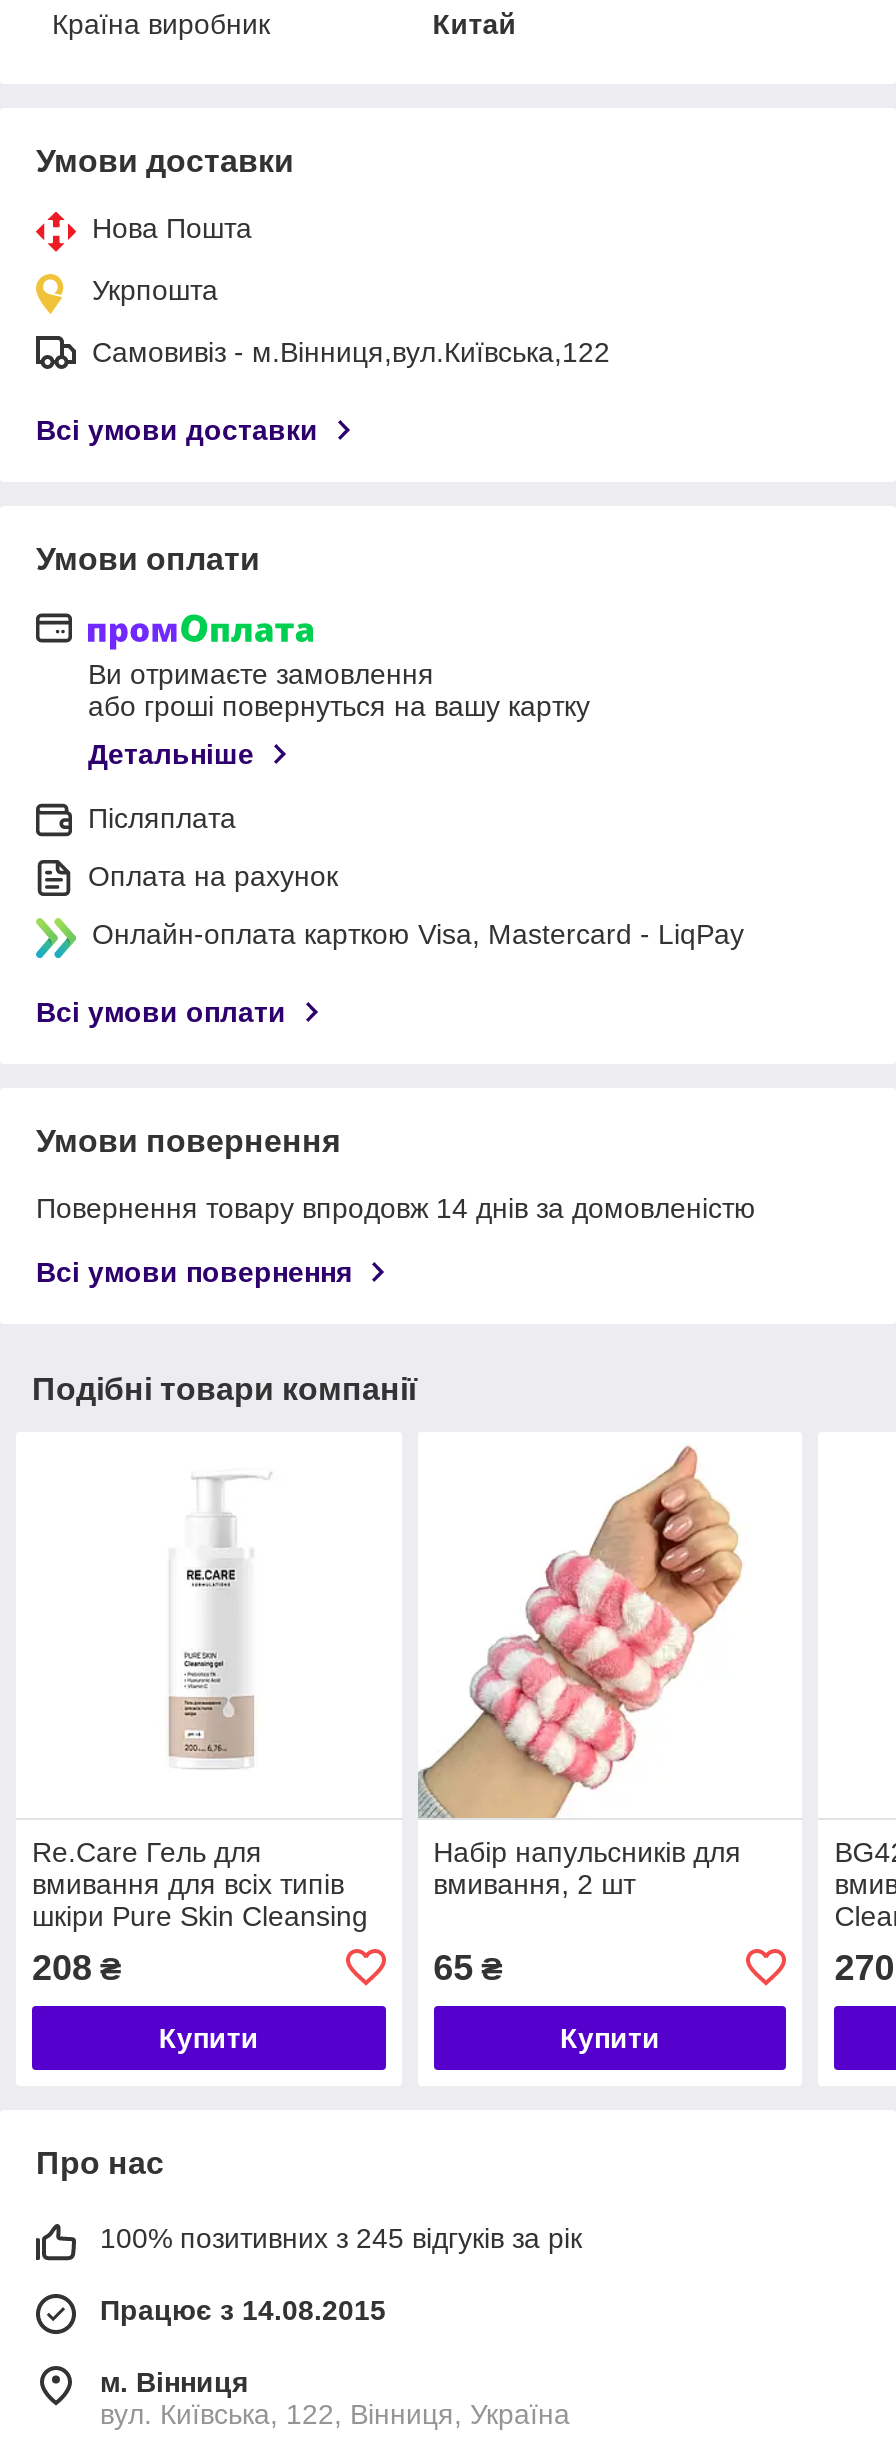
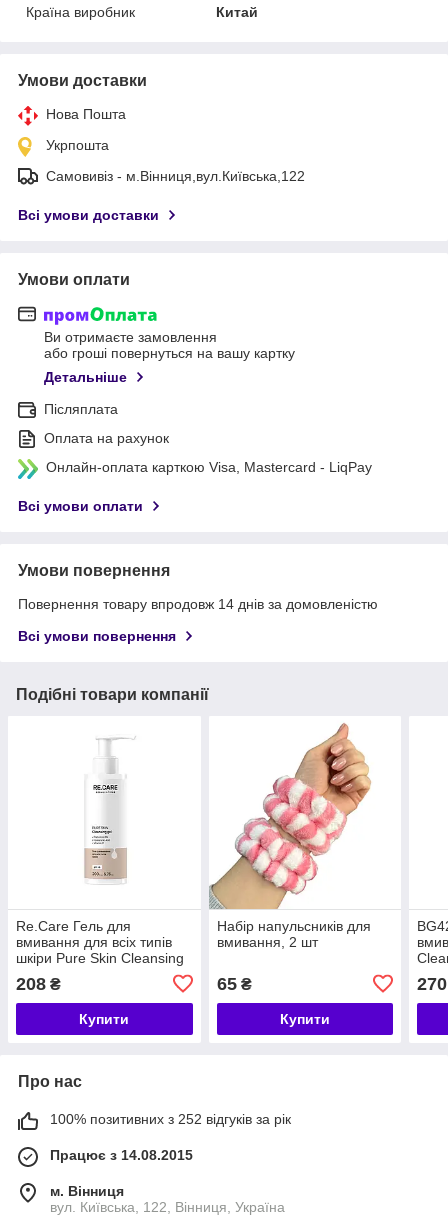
- 100% позитивних з 245 відгуків за рік
+ 100% позитивних з 252 відгуків за рік
